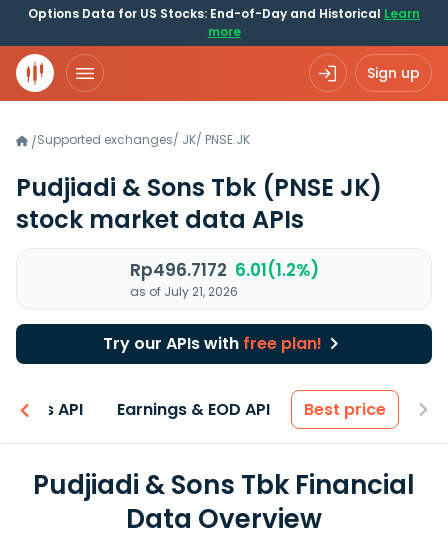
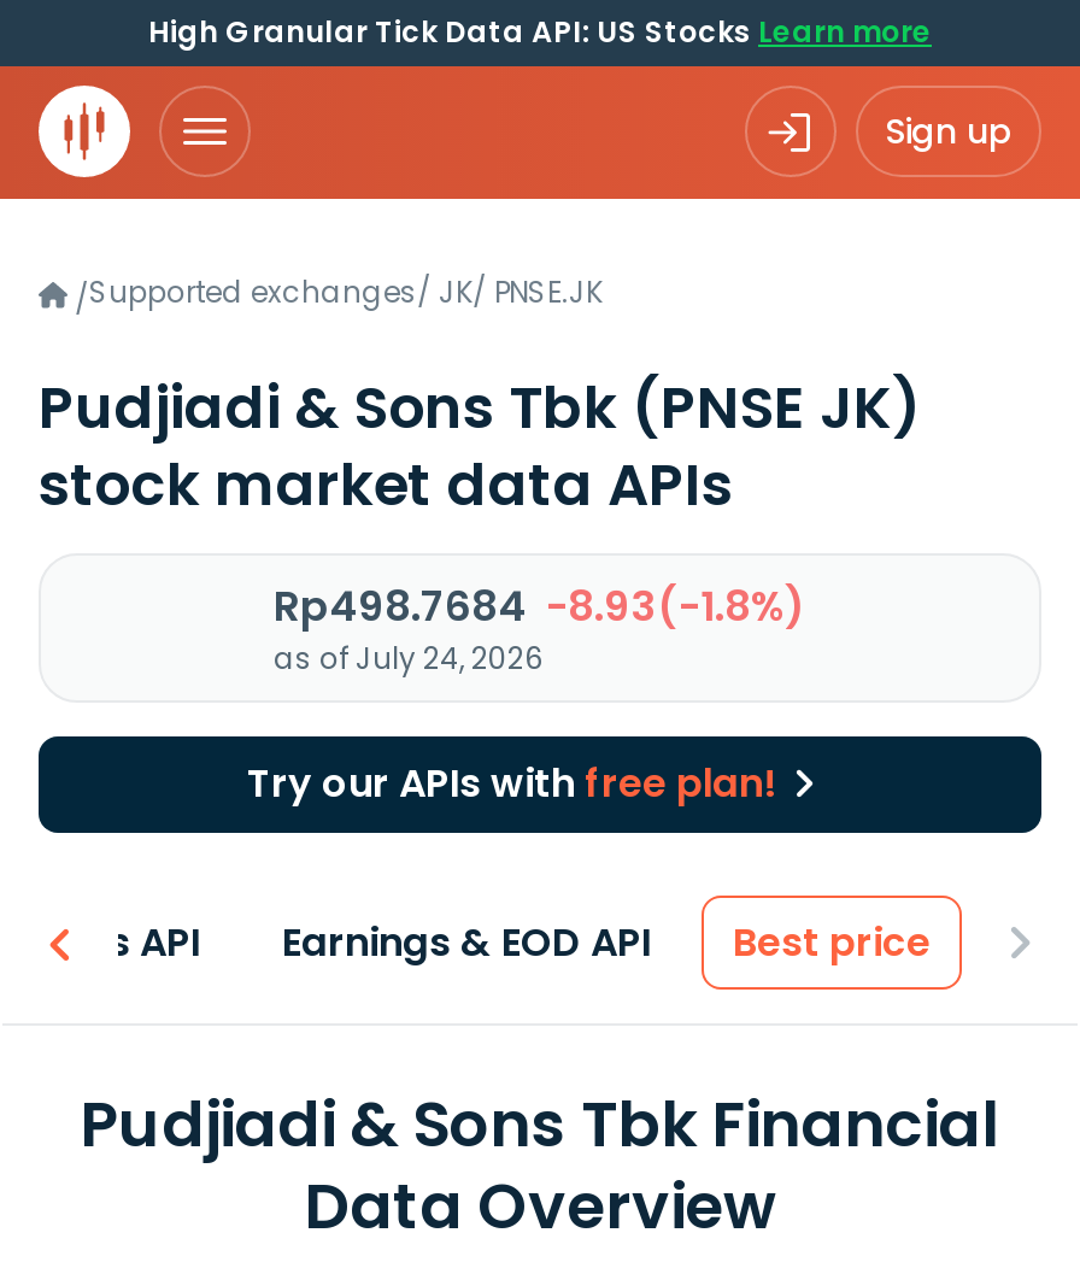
- Options Data for US Stocks: End-of-Day and Historical Learn
- more
+ High Granular Tick Data API: US Stocks Learn more

- Rp496.7172 6.01(1.2%)
- as of July 21, 2026
+ Rp498.7684 -8.93(-1.8%)
+ as of July 24, 2026
